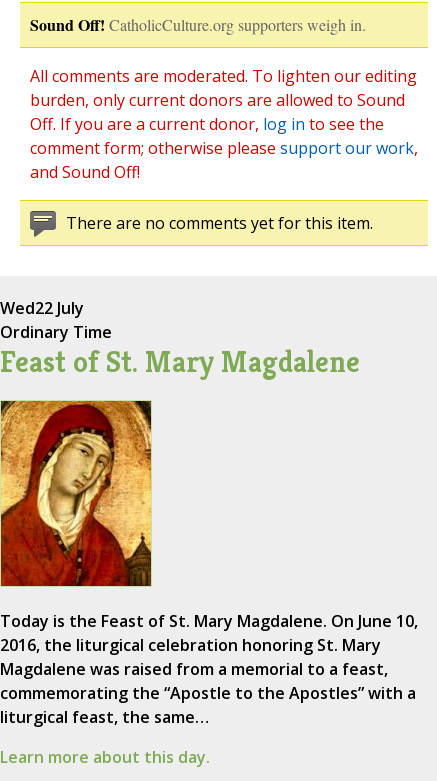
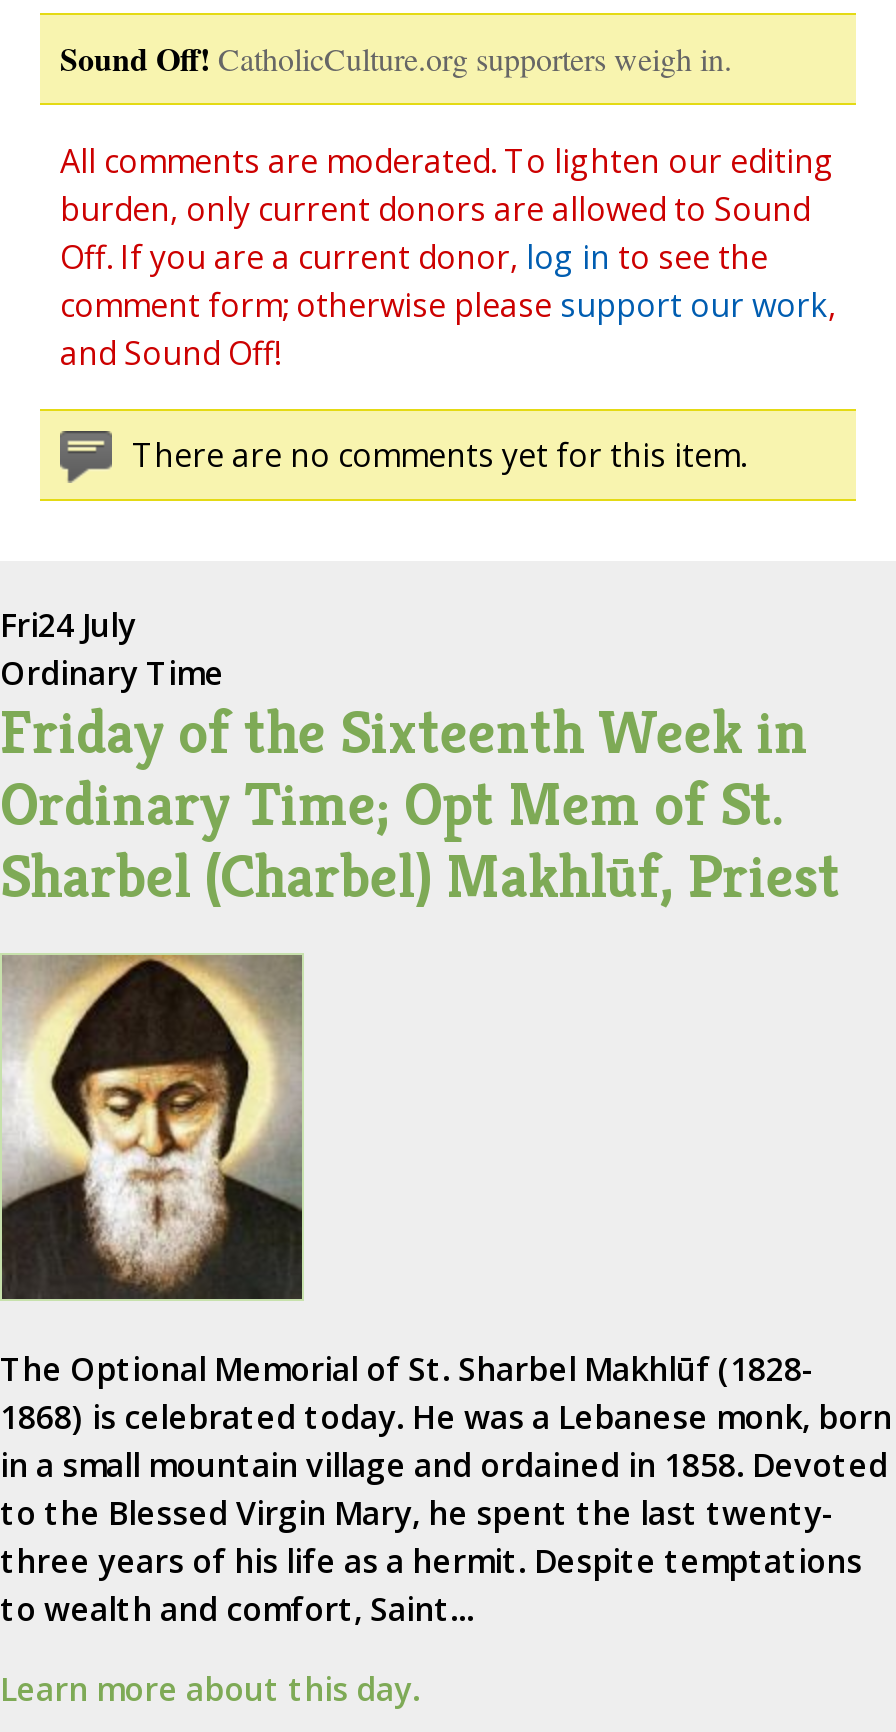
- Wed22 July
+ Fri24 July

- Feast of St. Mary Magdalene
+ Friday of the Sixteenth Week in
+ Ordinary Time; Opt Mem of St.
+ Sharbel (Charbel) Makhlūf, Priest

- [image]
+ [image]

- Today is the Feast of St. Mary Magdalene. On June 10,
- 2016, the liturgical celebration honoring St. Mary
- Magdalene was raised from a memorial to a feast,
- commemorating the “Apostle to the Apostles” with a
- liturgical feast, the same…
+ The Optional Memorial of St. Sharbel Makhlūf (1828-
+ 1868) is celebrated today. He was a Lebanese monk, born
+ in a small mountain village and ordained in 1858. Devoted
+ to the Blessed Virgin Mary, he spent the last twenty-
+ three years of his life as a hermit. Despite temptations
+ to wealth and comfort, Saint…
